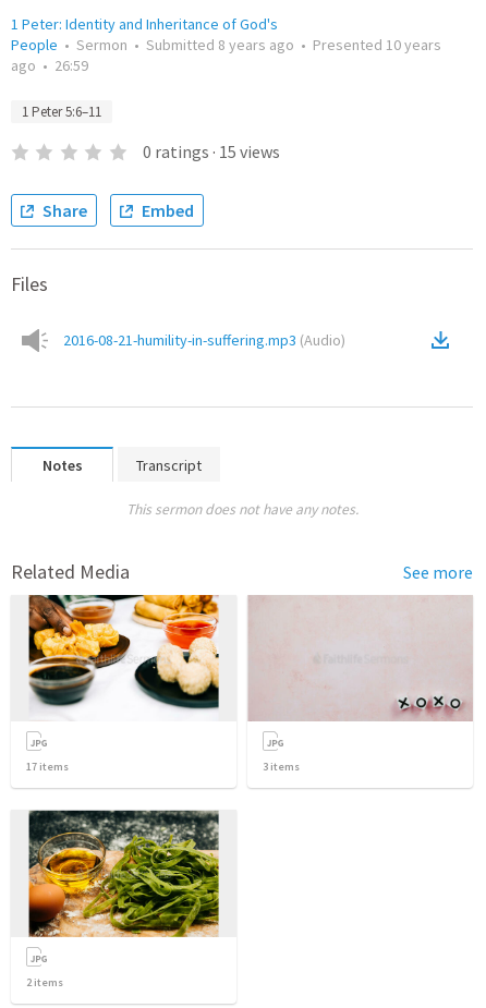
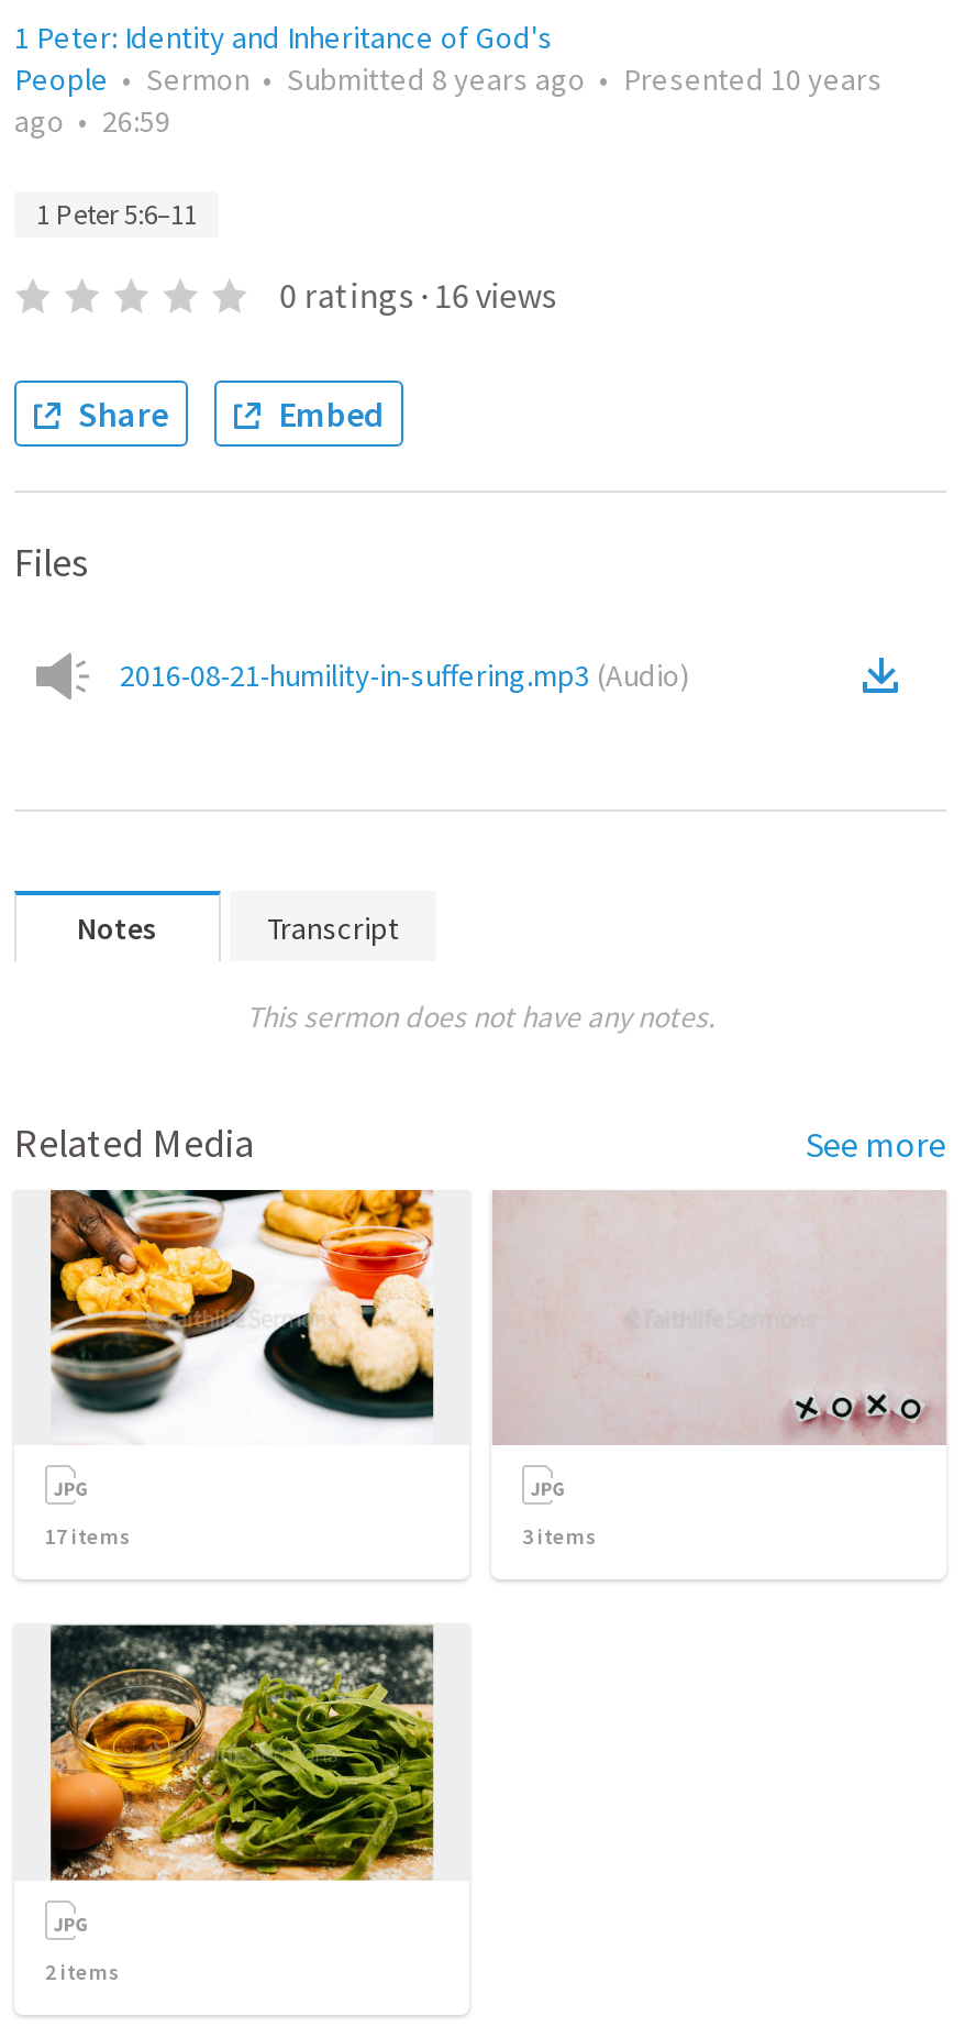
- 0 ratings · 15 views
+ 0 ratings · 16 views
